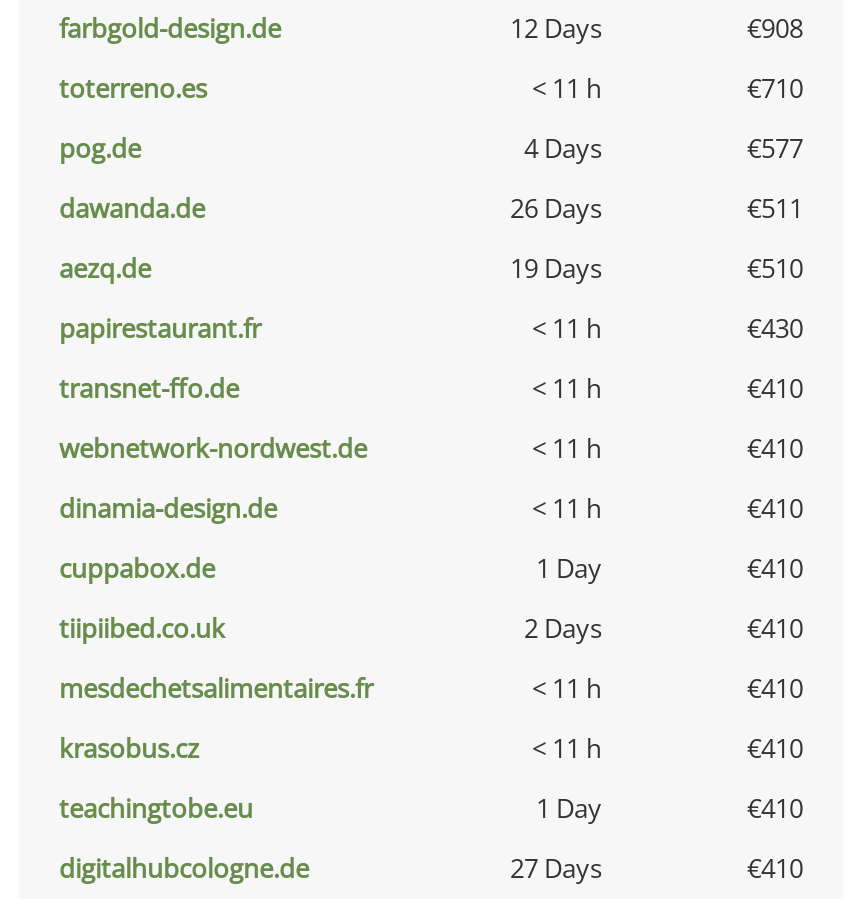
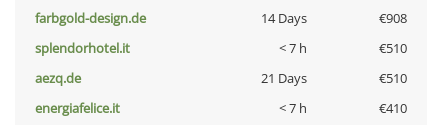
- 12 Days
+ 14 Days

- toterreno.es
- < 11 h
- €710
- pog.de
- 4 Days
- €577
- dawanda.de
- 26 Days
- €511
- aezq.de
- 19 Days
+ splendorhotel.it
+ < 7 h

- papirestaurant.fr
- < 11 h
- €430
- transnet-ffo.de
- < 11 h
- €410
- webnetwork-nordwest.de
- < 11 h
- €410
- dinamia-design.de
- < 11 h
- €410
- cuppabox.de
- 1 Day
- €410
- tiipiibed.co.uk
- 2 Days
- €410
- mesdechetsalimentaires.fr
- < 11 h
- €410
- krasobus.cz
- < 11 h
- €410
- teachingtobe.eu
- 1 Day
- €410
- digitalhubcologne.de
- 27 Days
+ aezq.de
+ 21 Days
+ €510
+ energiafelice.it
+ < 7 h
